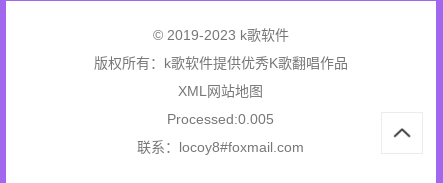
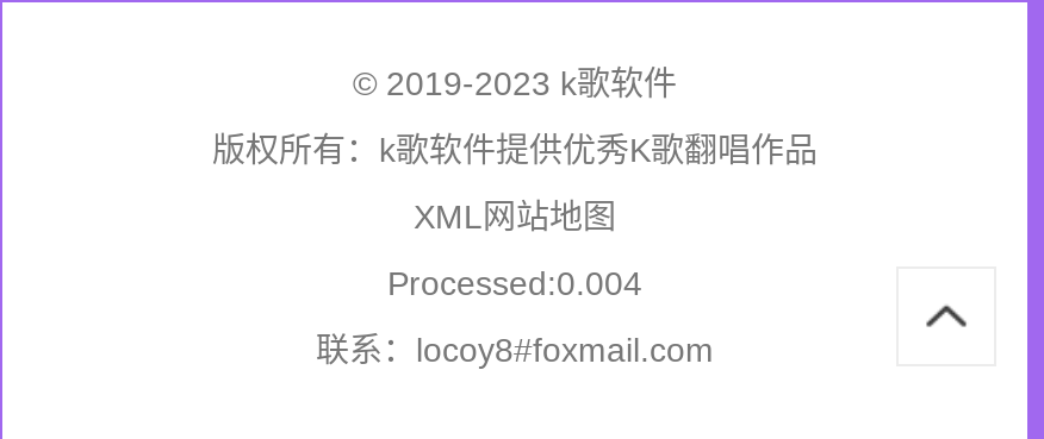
- Processed:0.005
+ Processed:0.004
